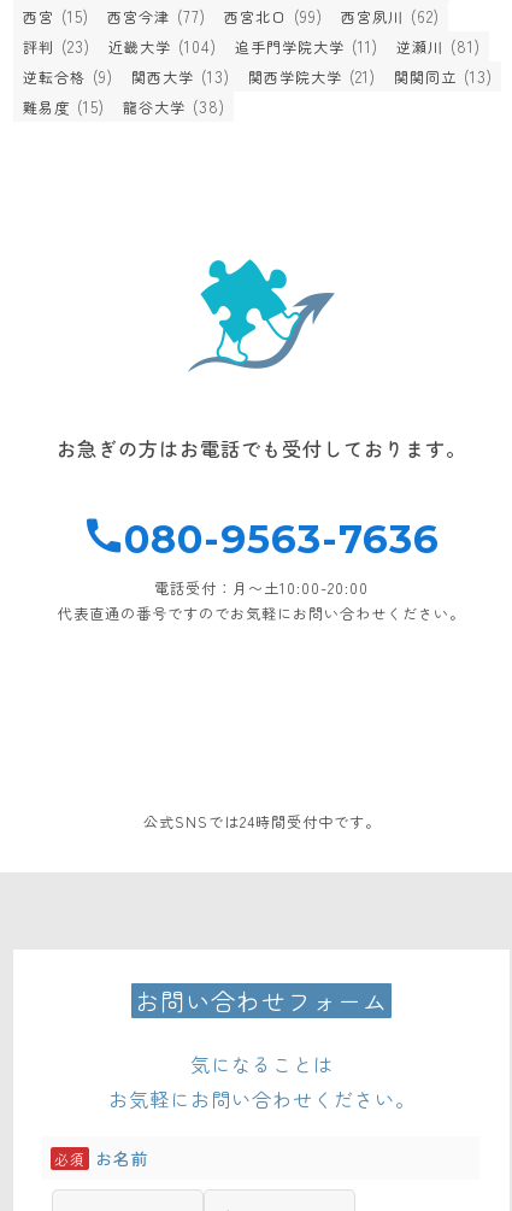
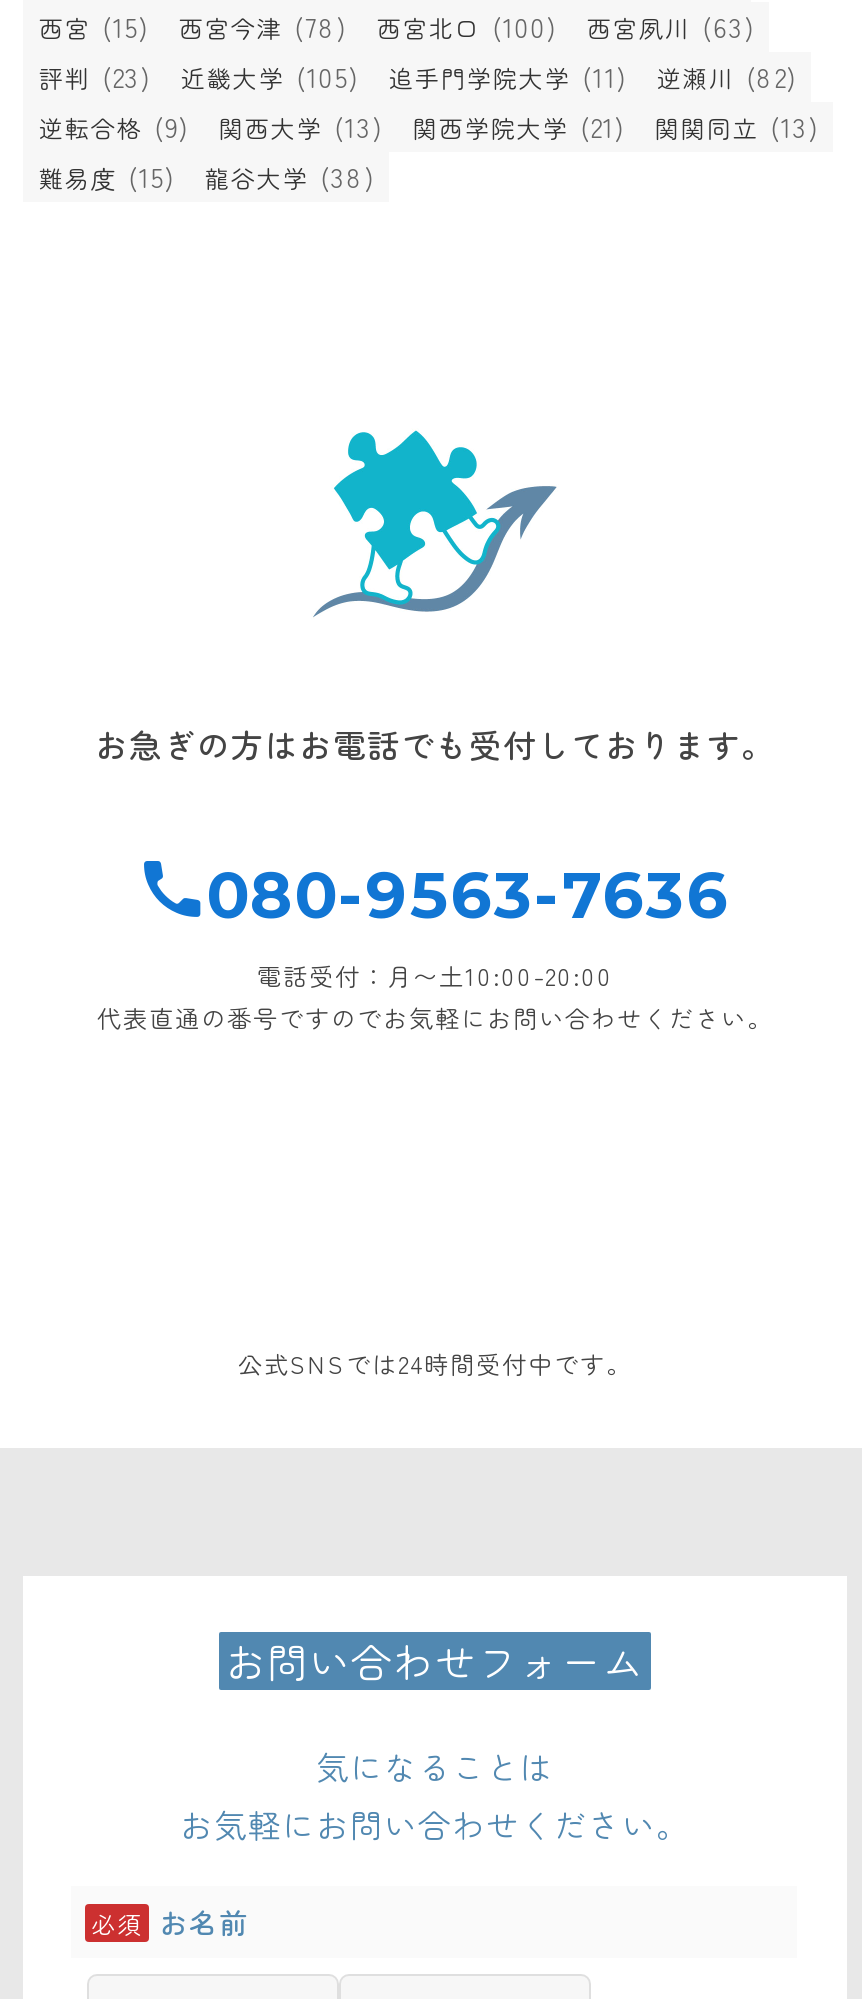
- 西宮今津(77)
+ 西宮今津(78)

- 西宮北口(99)
+ 西宮北口(100)

- 西宮夙川(62)
+ 西宮夙川(63)

- 近畿大学(104)
+ 近畿大学(105)

- 逆瀬川(81)
+ 逆瀬川(82)
